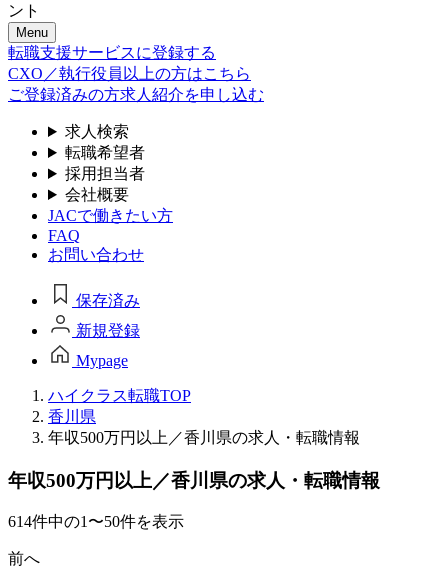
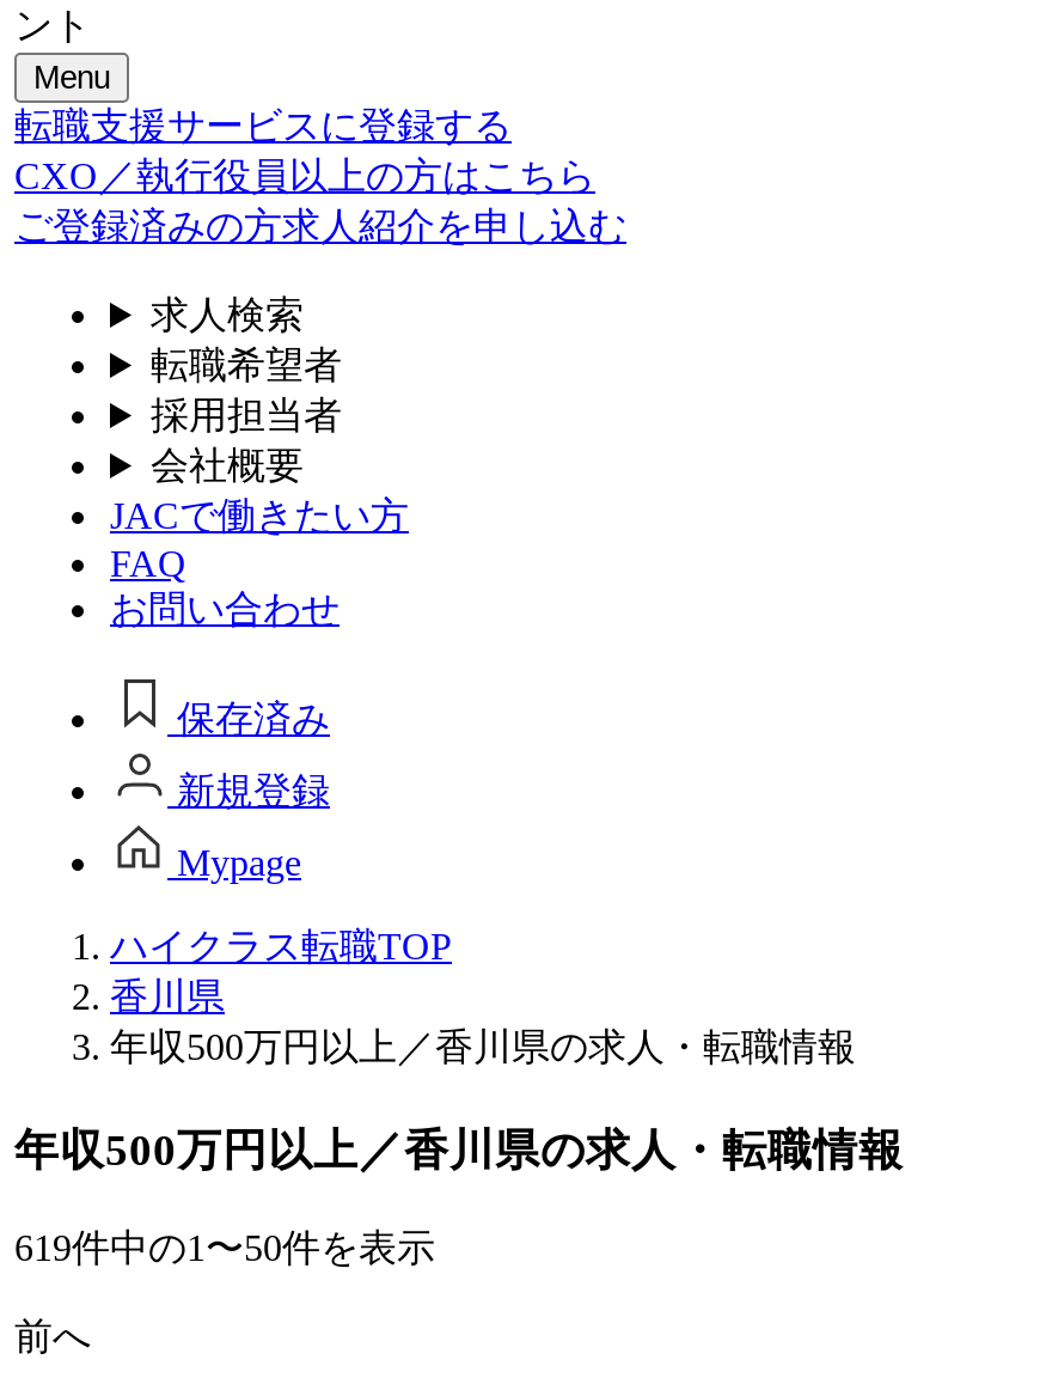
- 614件中の1〜50件を表示
+ 619件中の1〜50件を表示
